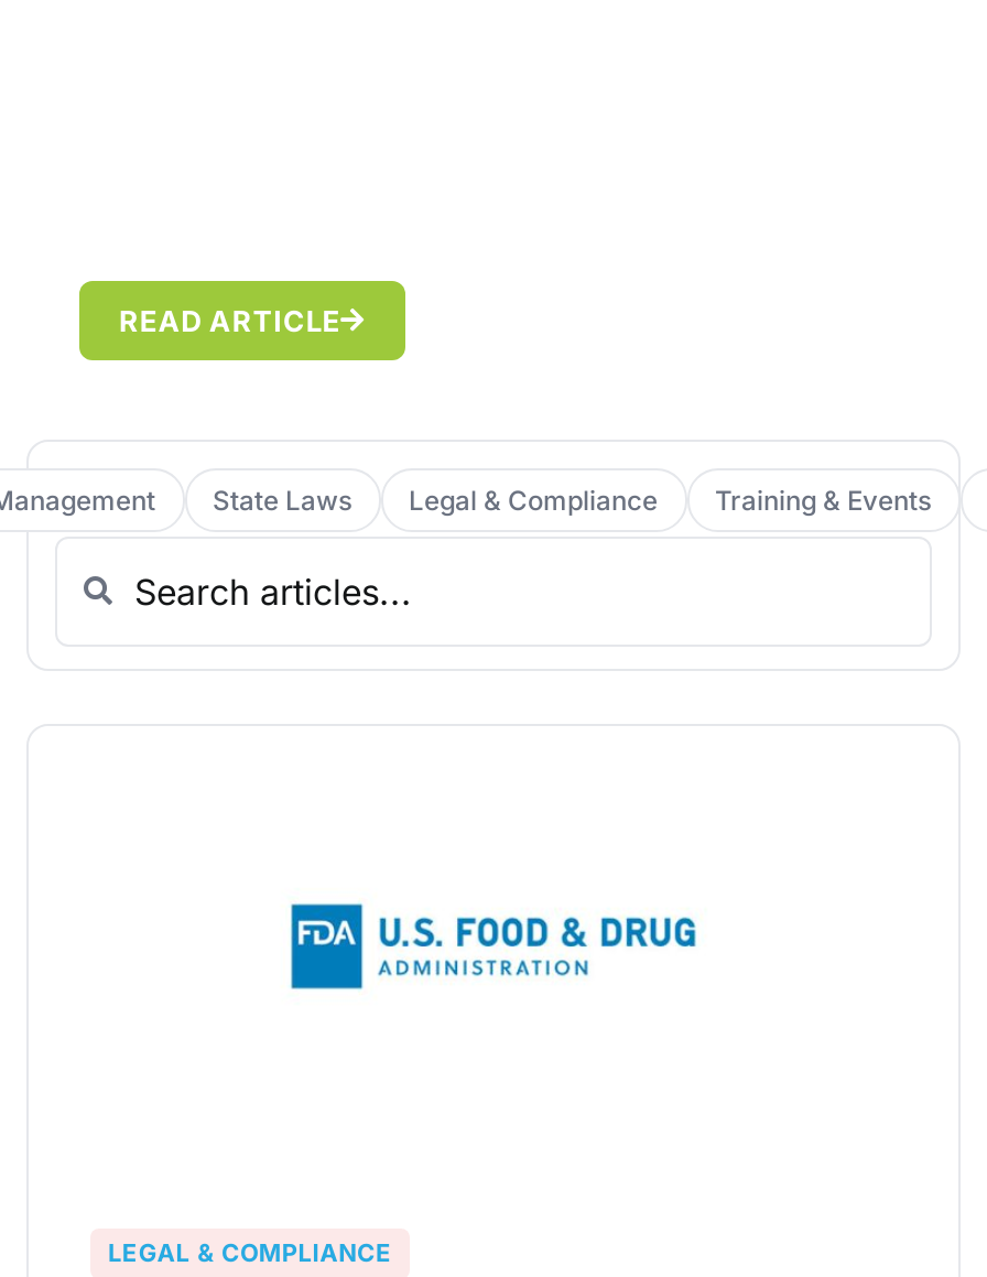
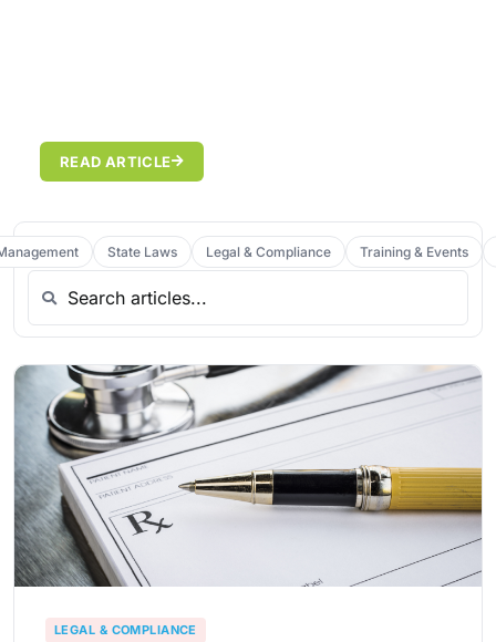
+ [image]
